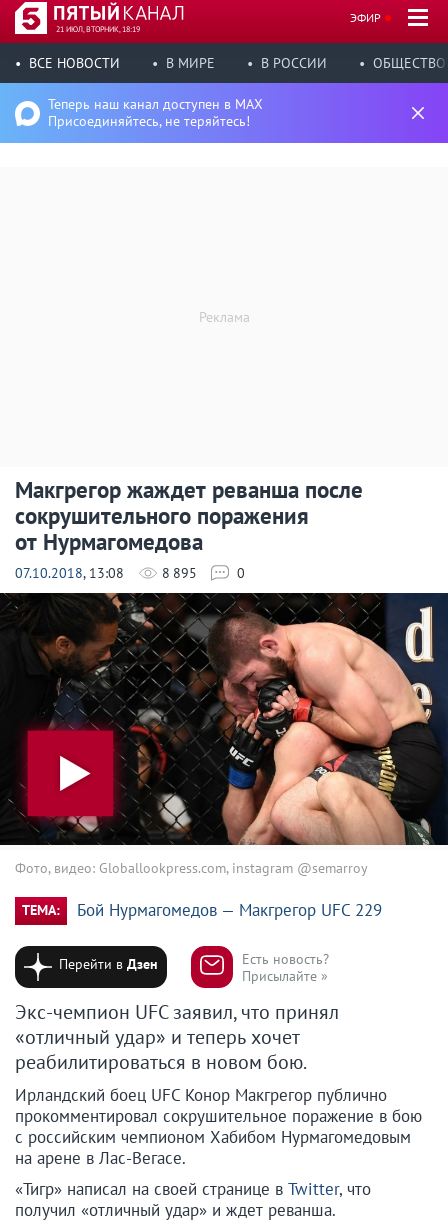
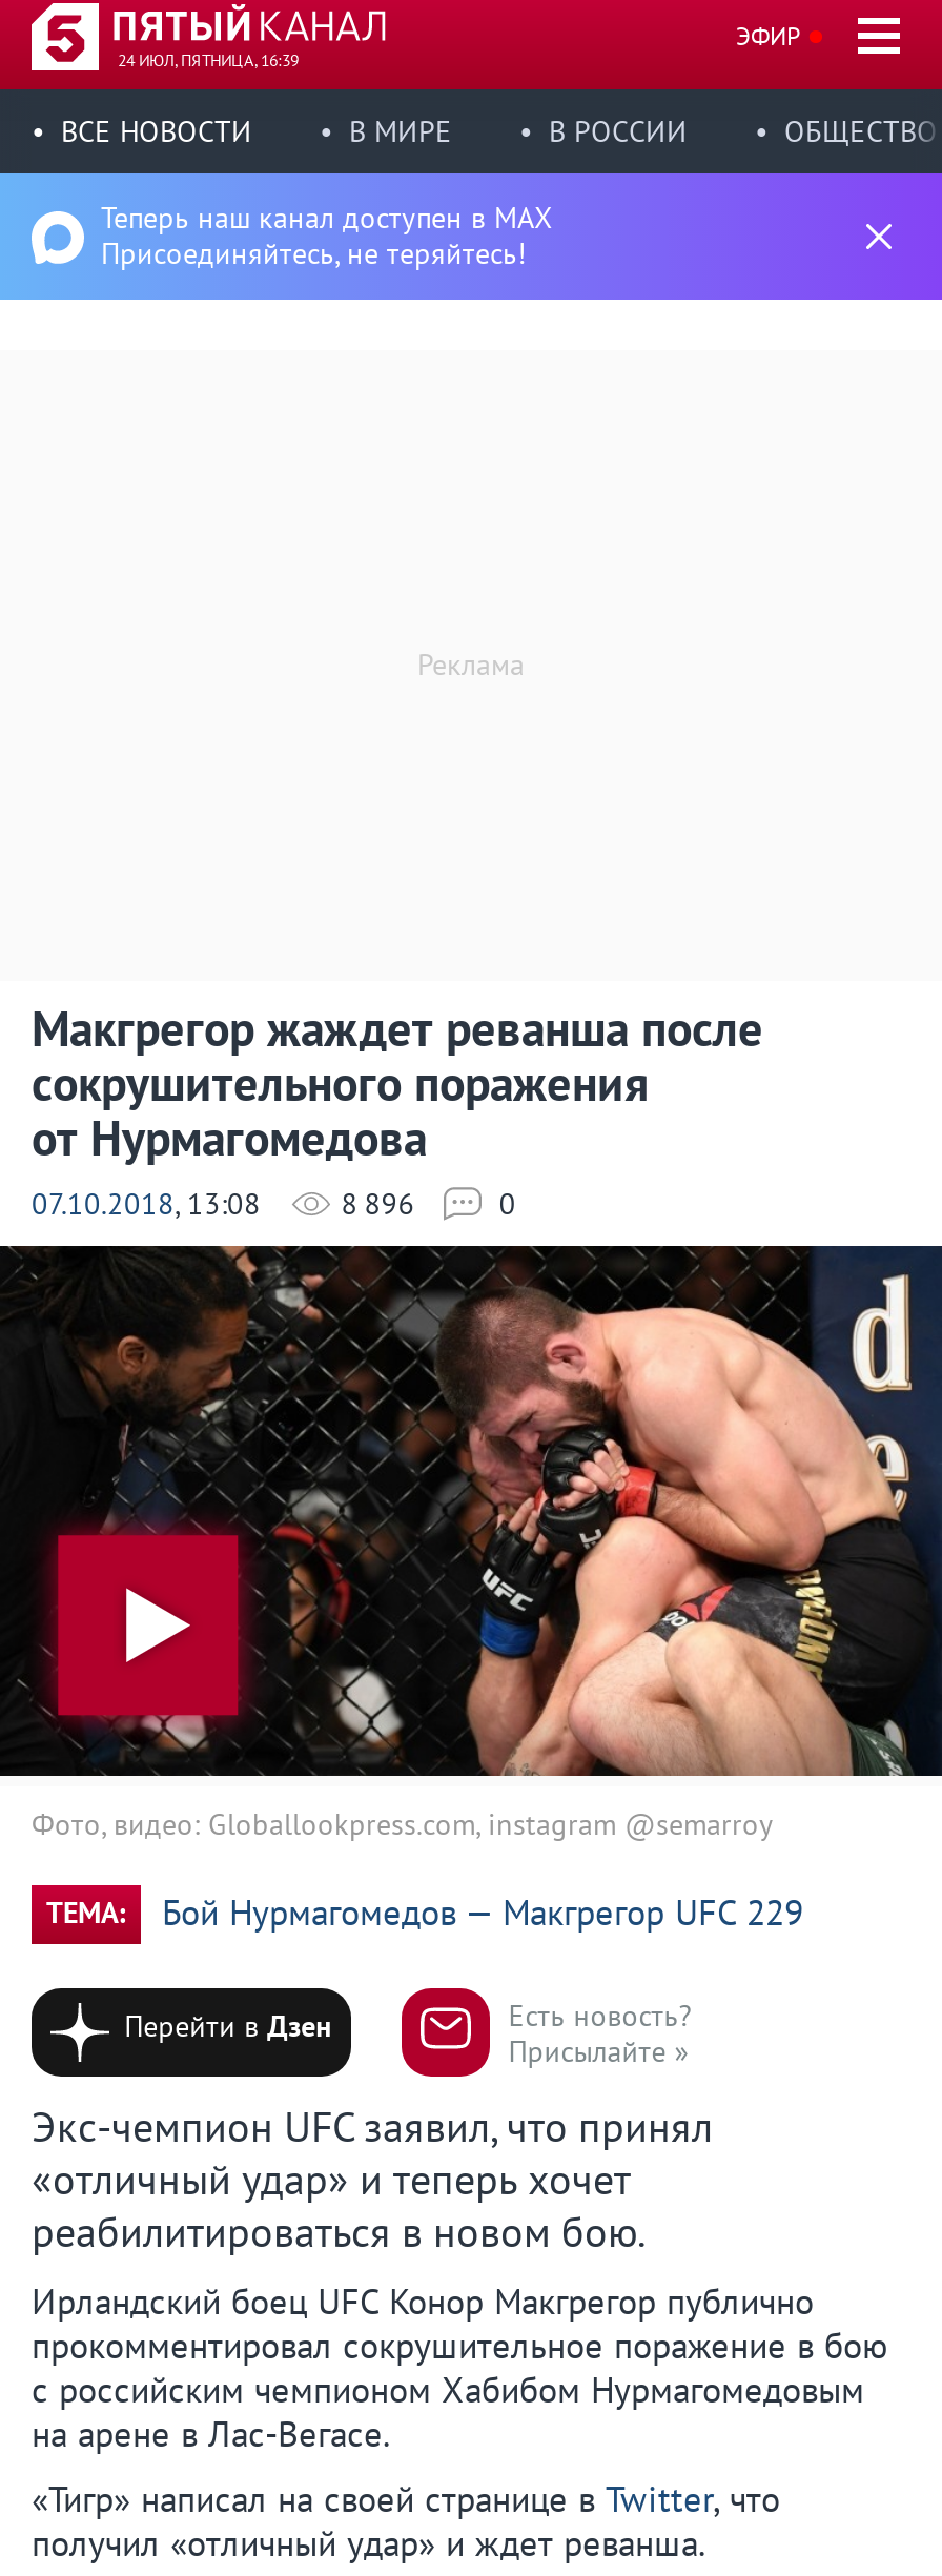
- 21 ИЮЛ, ВТОРНИК, 18:19
+ 24 ИЮЛ, ПЯТНИЦА, 16:39

- 07.10.2018, 13:08 8 895
+ 07.10.2018, 13:08 8 896
